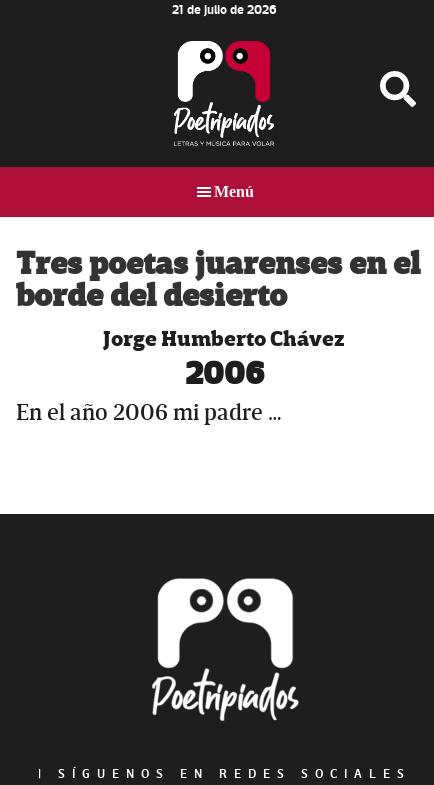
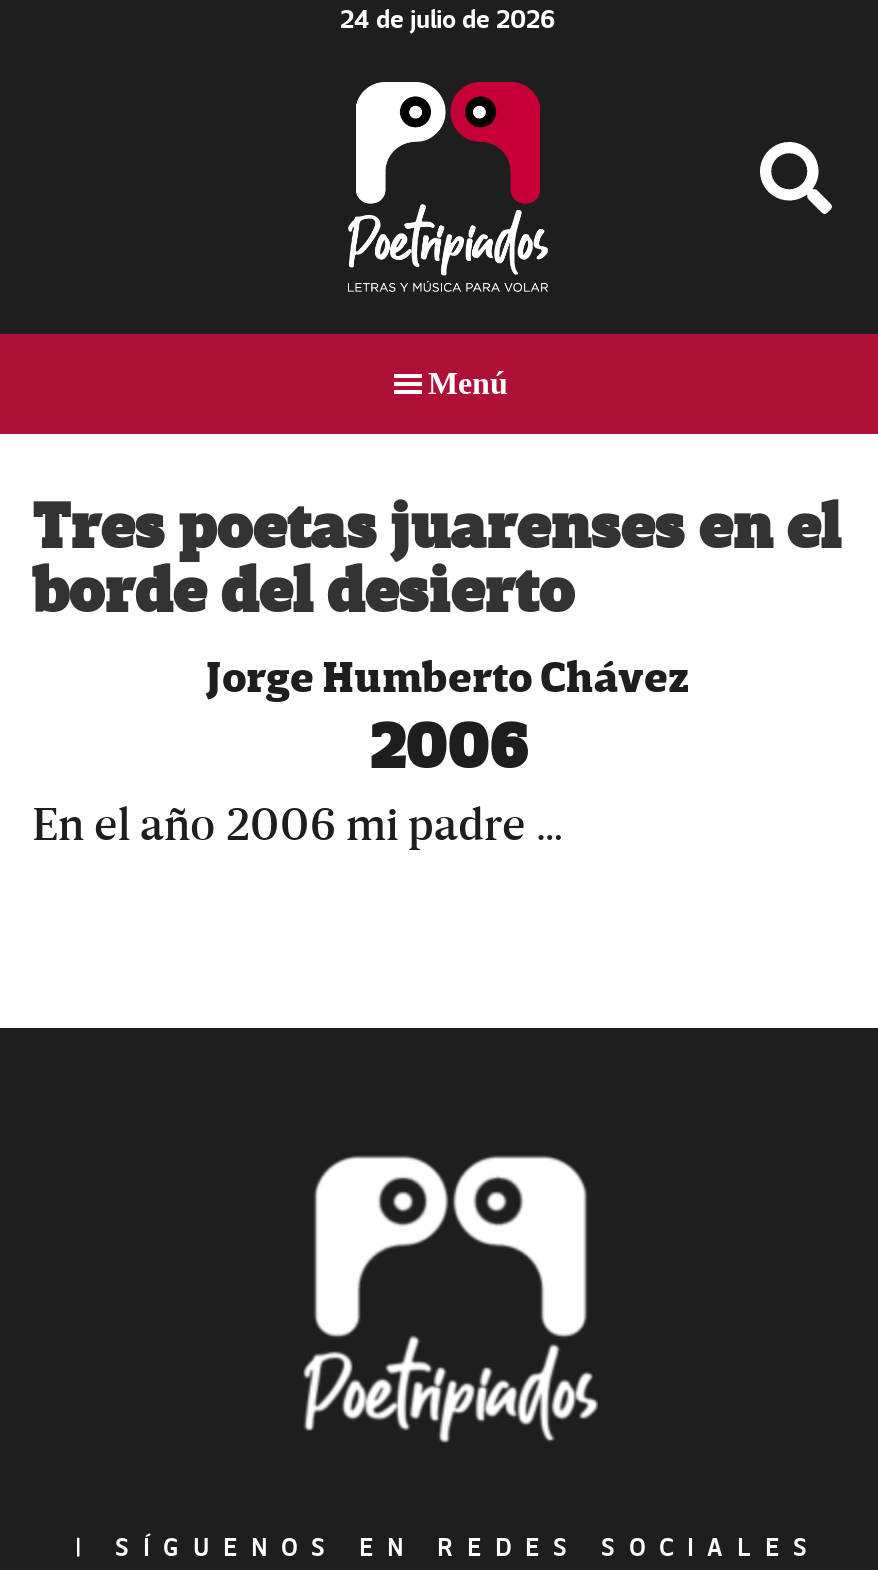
- 21 de julio de 2026
+ 24 de julio de 2026
